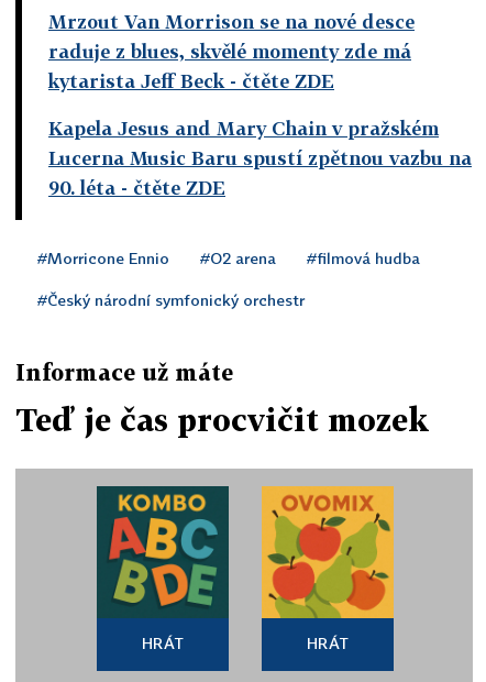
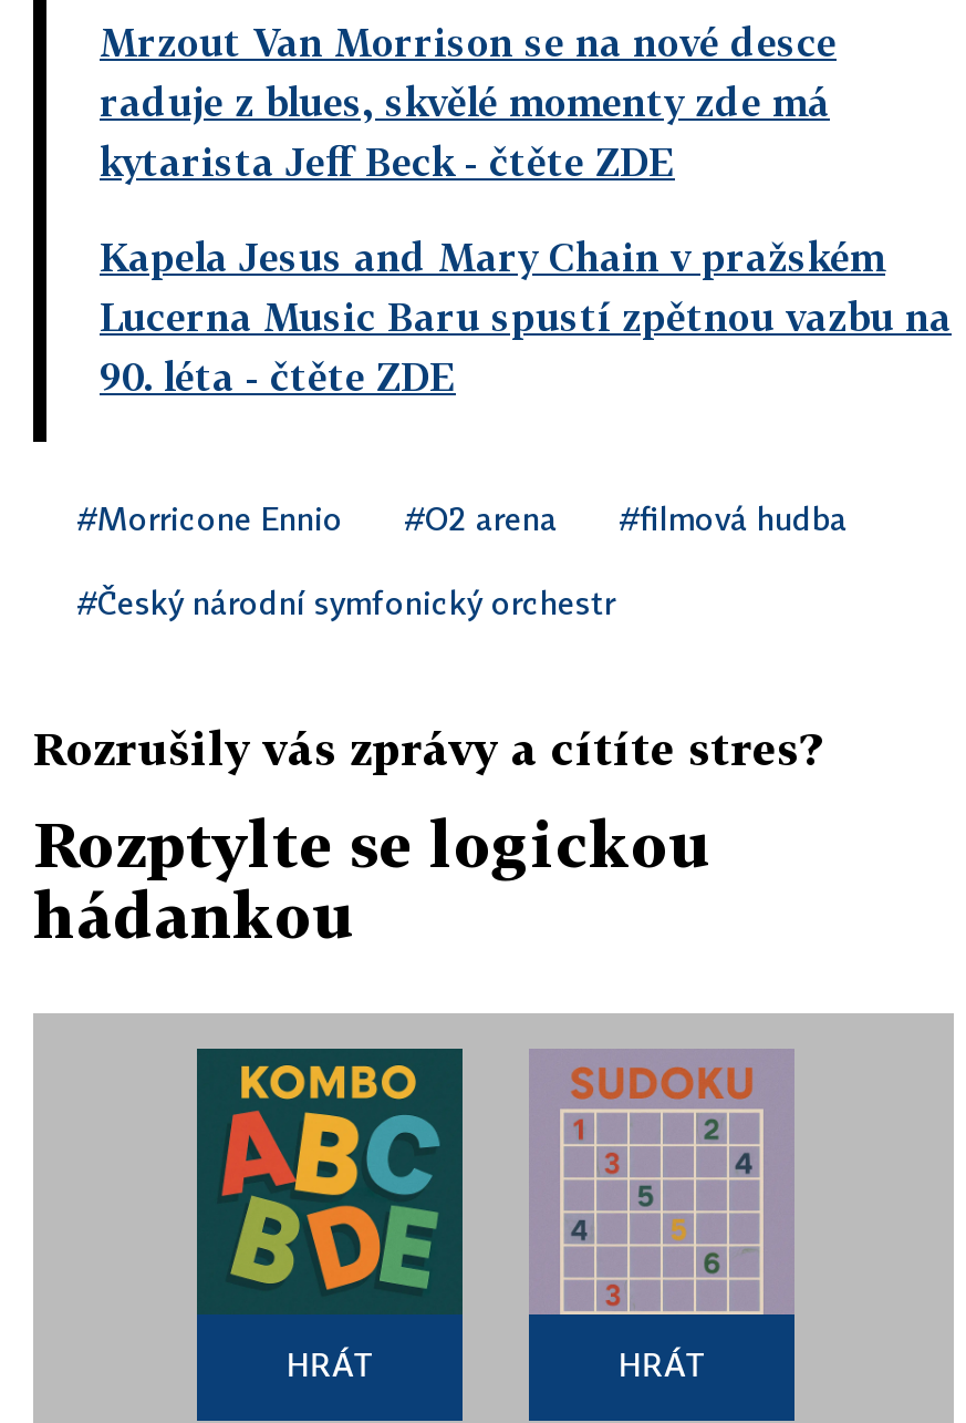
- Informace už máte
+ Rozrušily vás zprávy a cítíte stres?

- Teď je čas procvičit mozek
+ Rozptylte se logickou
+ hádankou

- [image]
+ [image]
